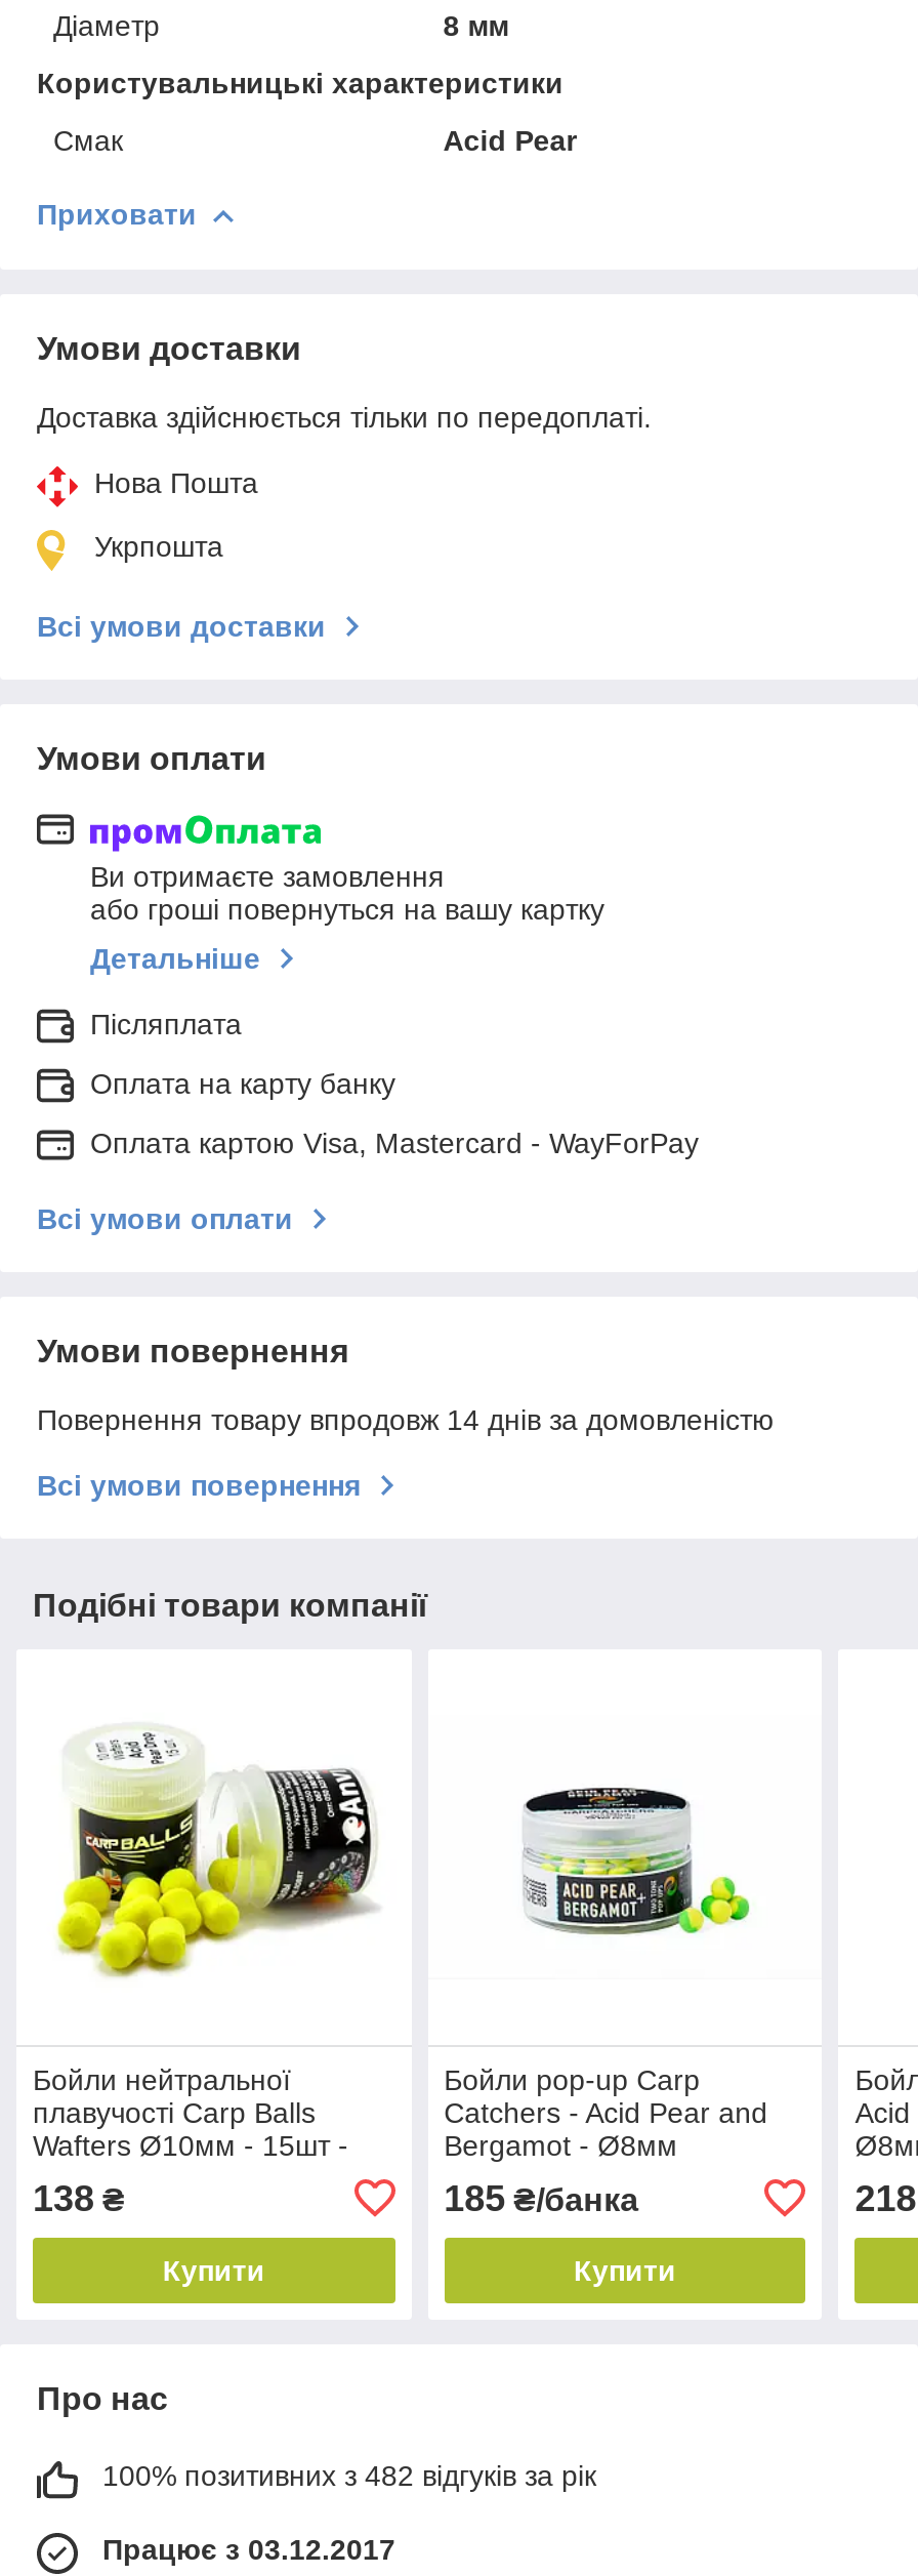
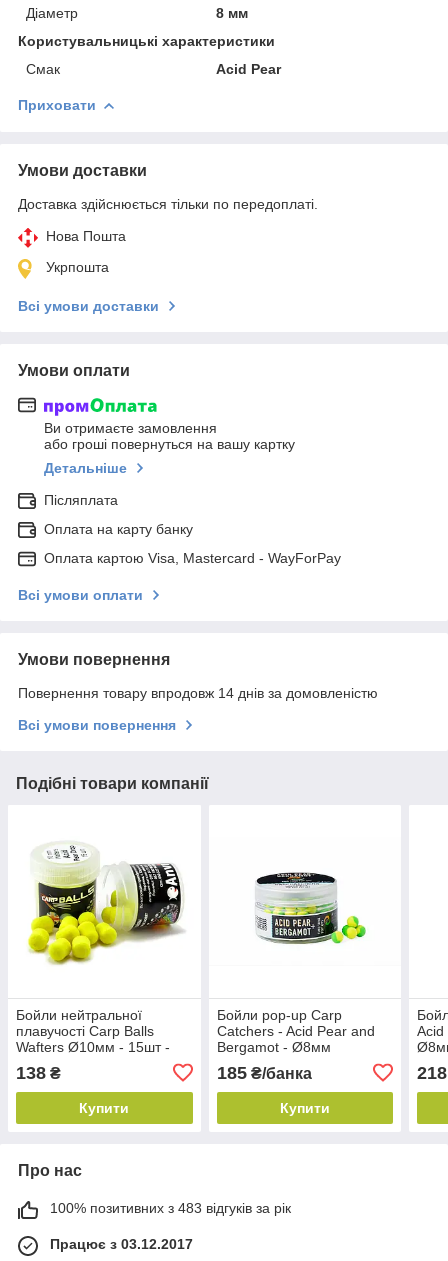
- 100% позитивних з 482 відгуків за рік
+ 100% позитивних з 483 відгуків за рік
